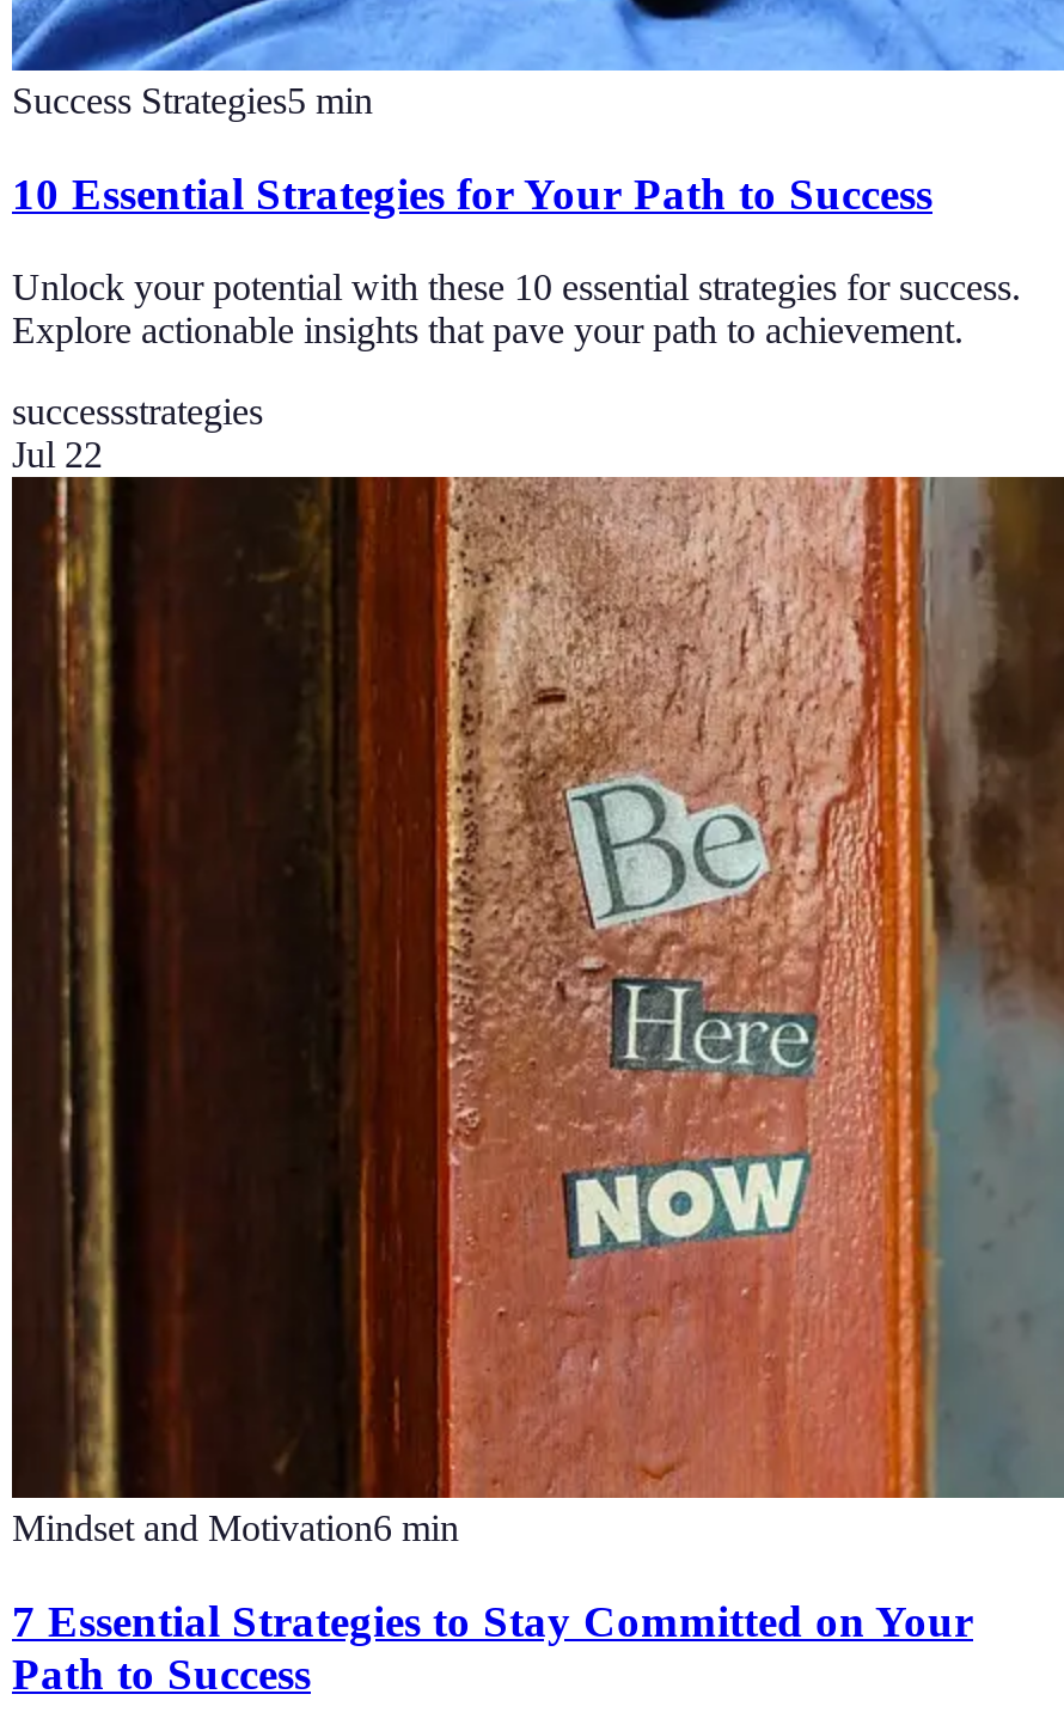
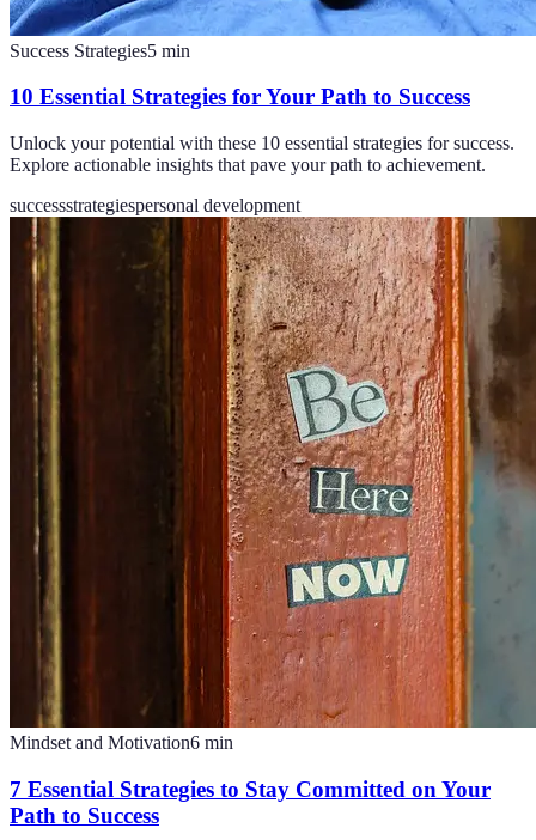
- successstrategies
- Jul 22
+ successstrategiespersonal development
